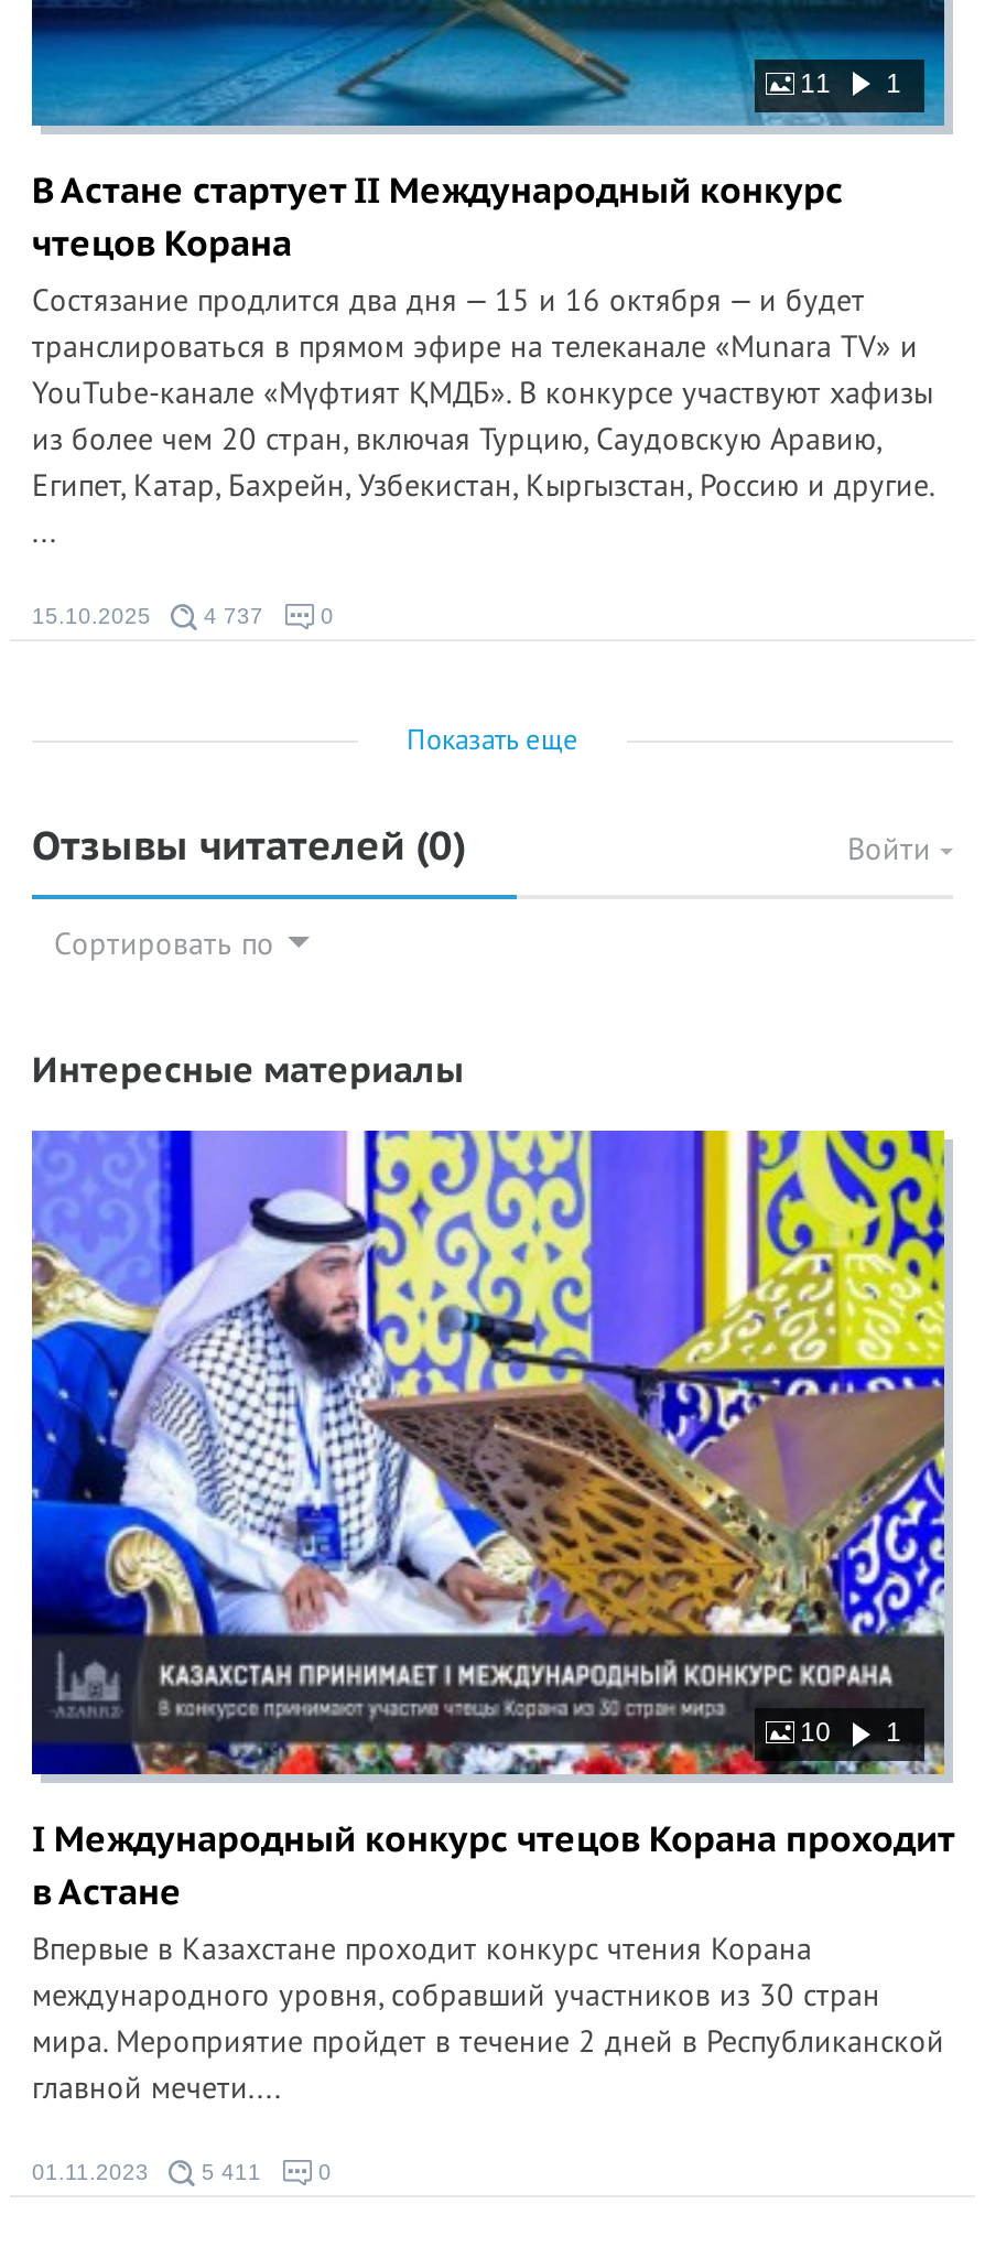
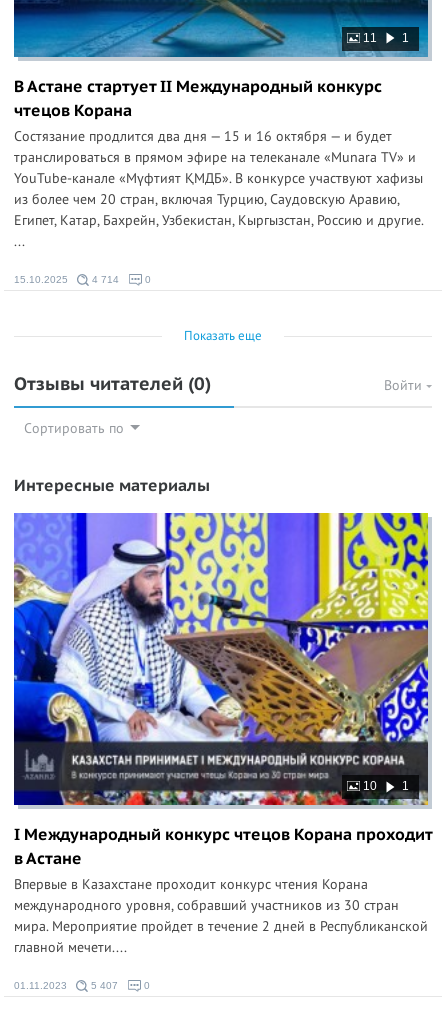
- 15.10.2025 4 737
+ 15.10.2025 4 714

- 01.11.2023 5 411
+ 01.11.2023 5 407
